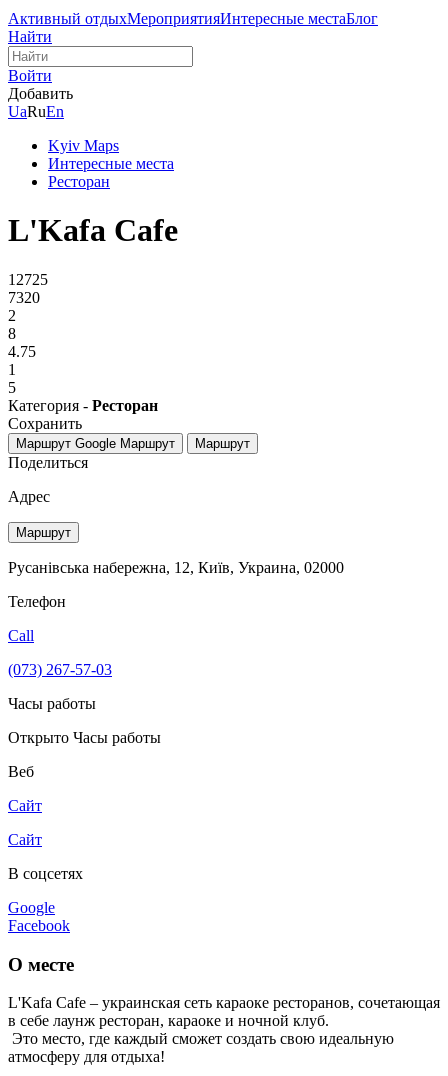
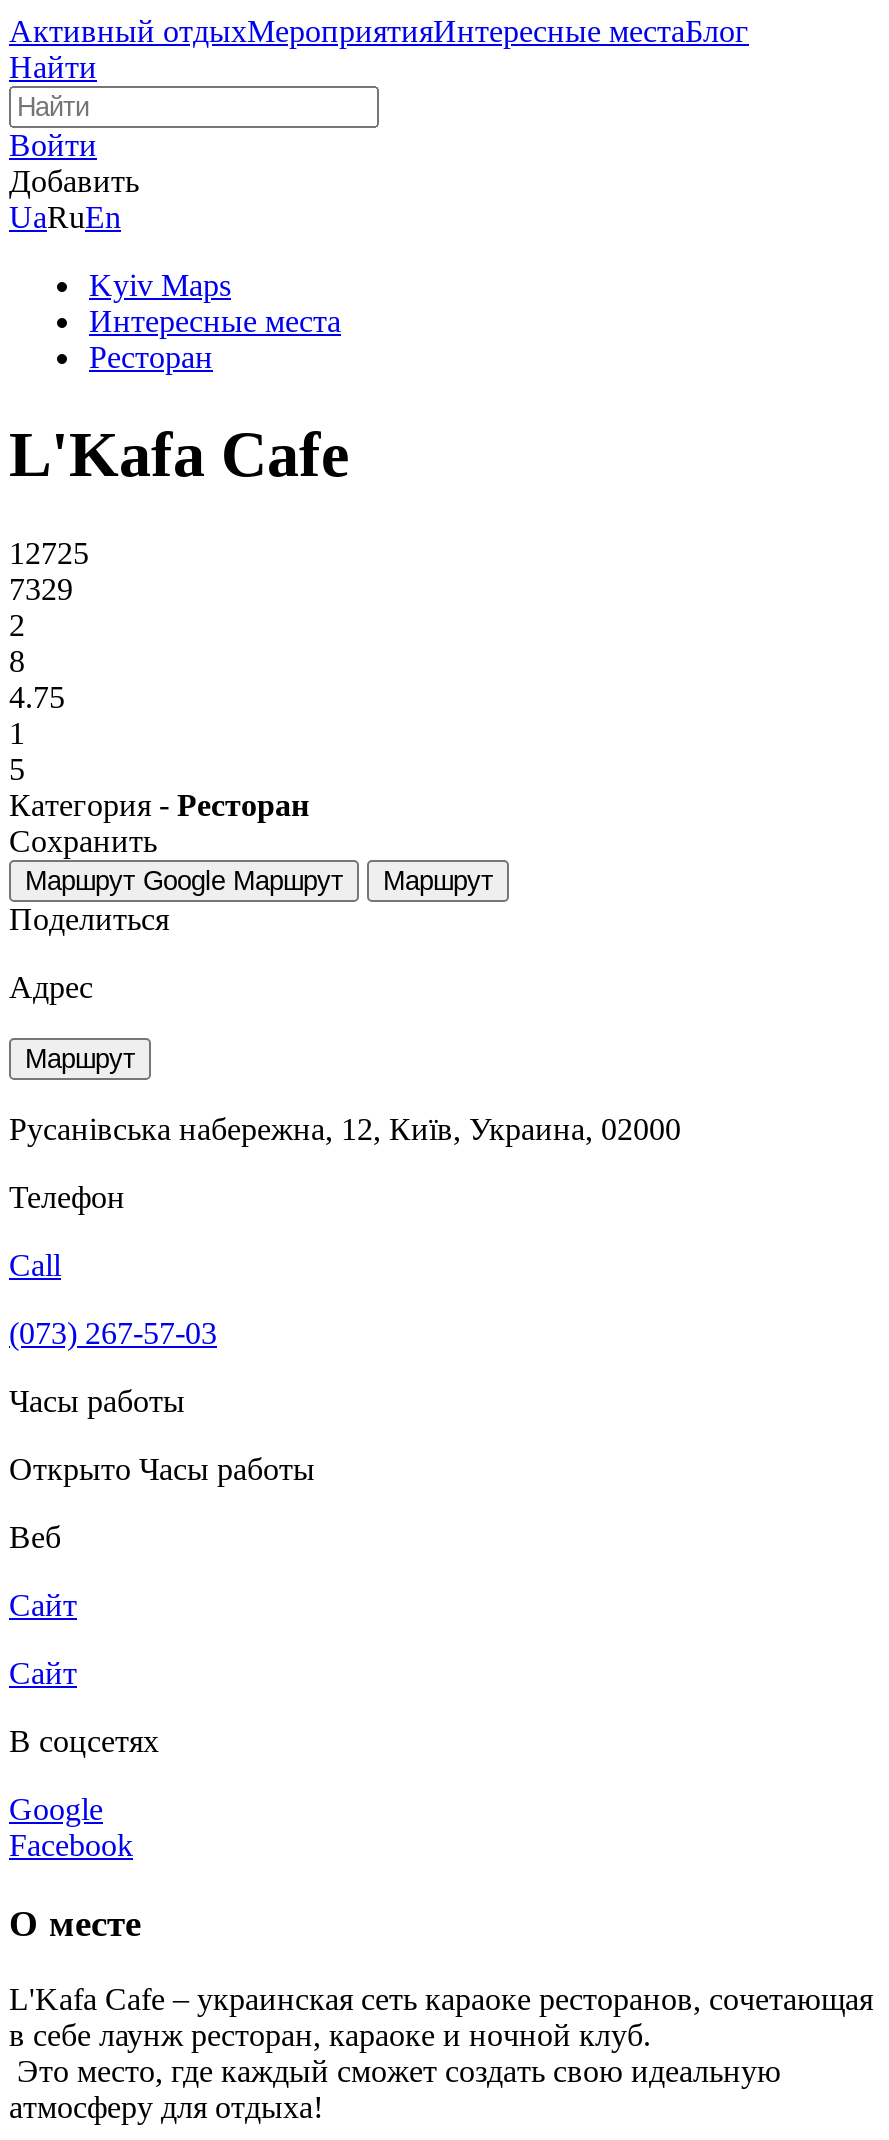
- 7320
+ 7329
